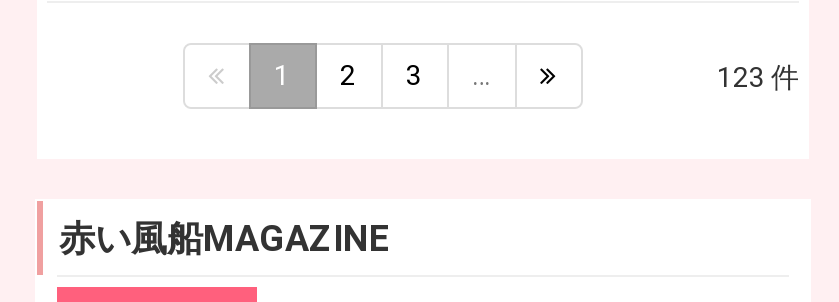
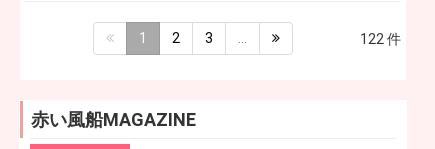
- 123 件
+ 122 件
